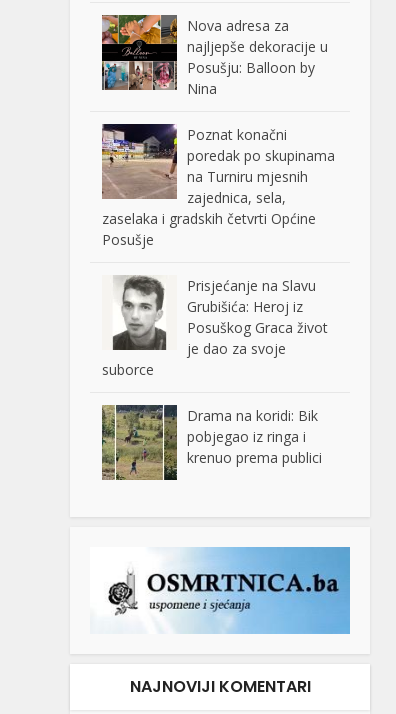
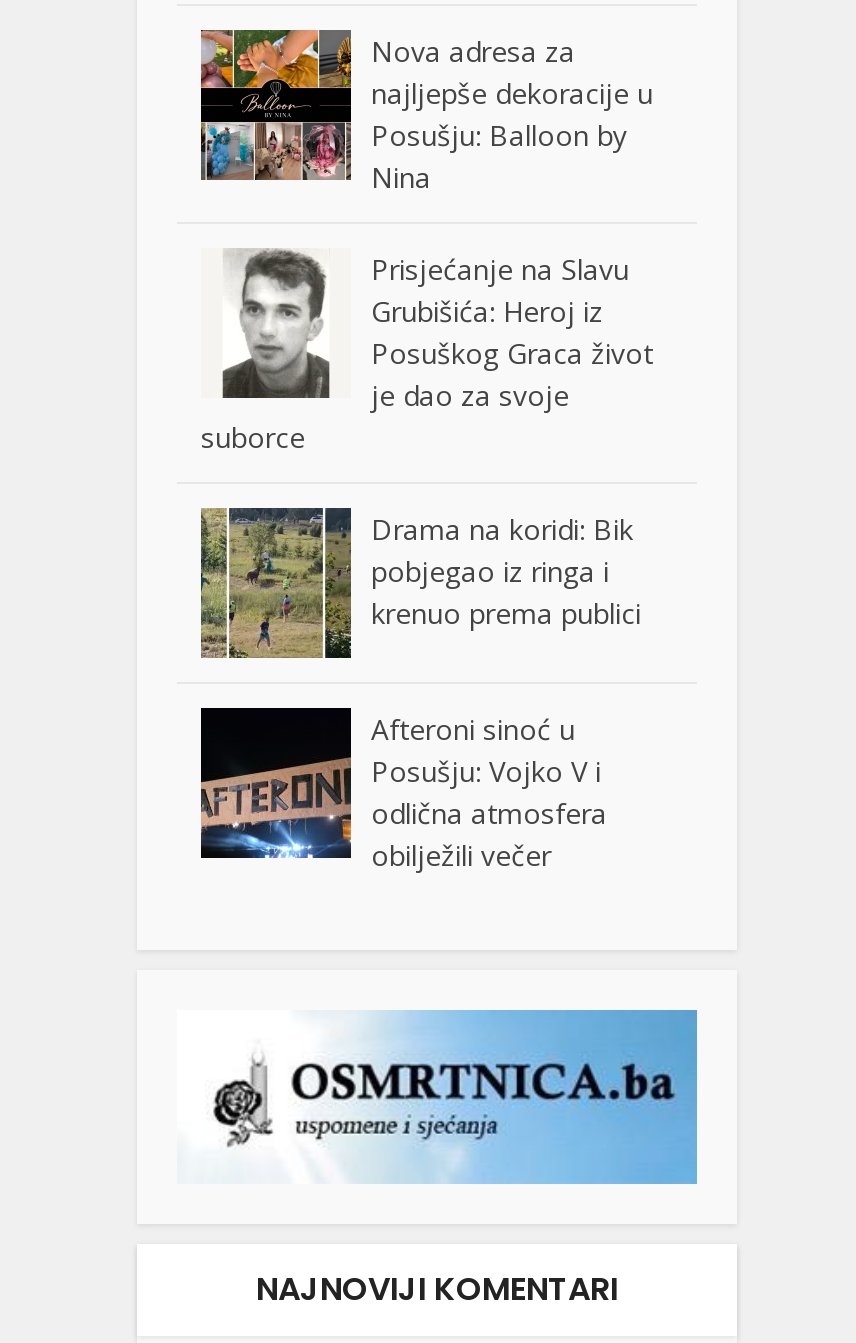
- [image]
- Poznat konačni
- poredak po skupinama
- na Turniru mjesnih
- zajednica, sela,
- zaselaka i gradskih četvrti Općine
- Posušje

moved up: [image] | Prisjećanje na Slavu | Grubišića: Heroj iz | ... | pobjegao iz ringa i | krenuo prema publici

+ [image]
+ Afteroni sinoć u
+ Posušju: Vojko V i
+ odlična atmosfera
+ obilježili večer
